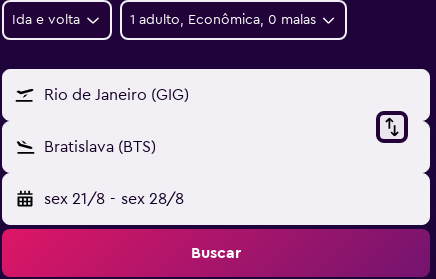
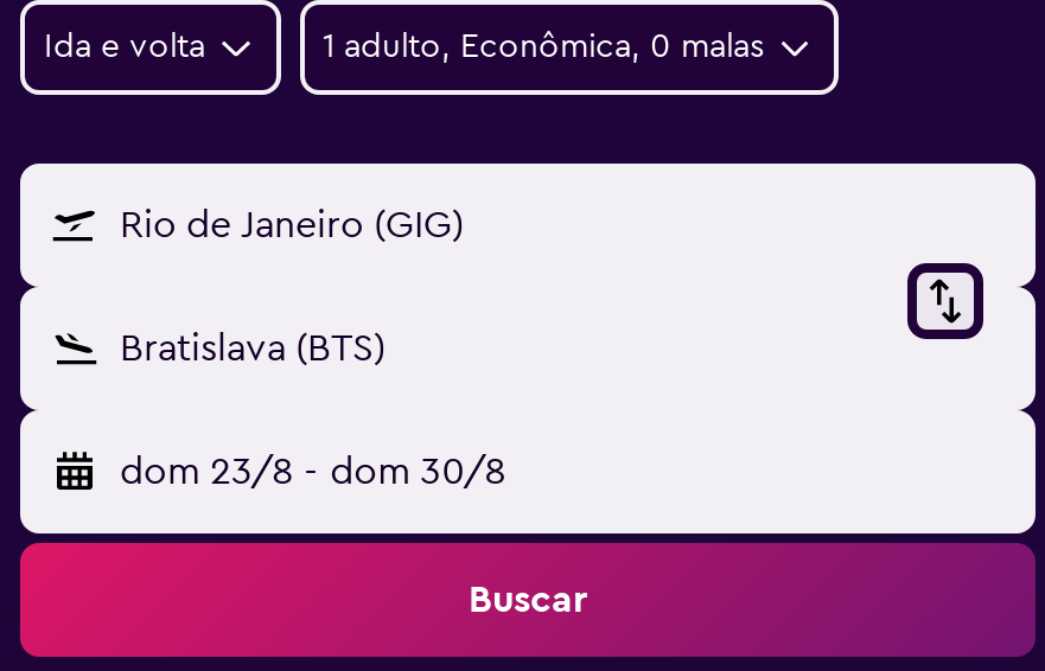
- sex 21/8 - sex 28/8
+ dom 23/8 - dom 30/8
